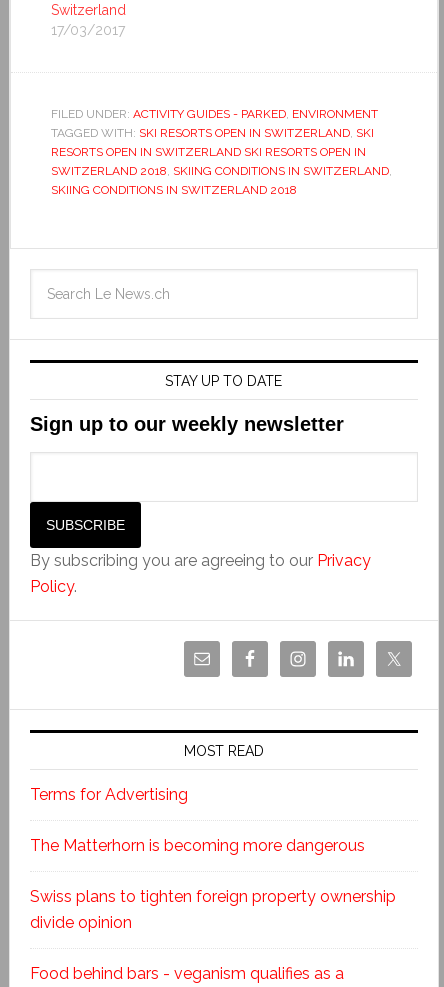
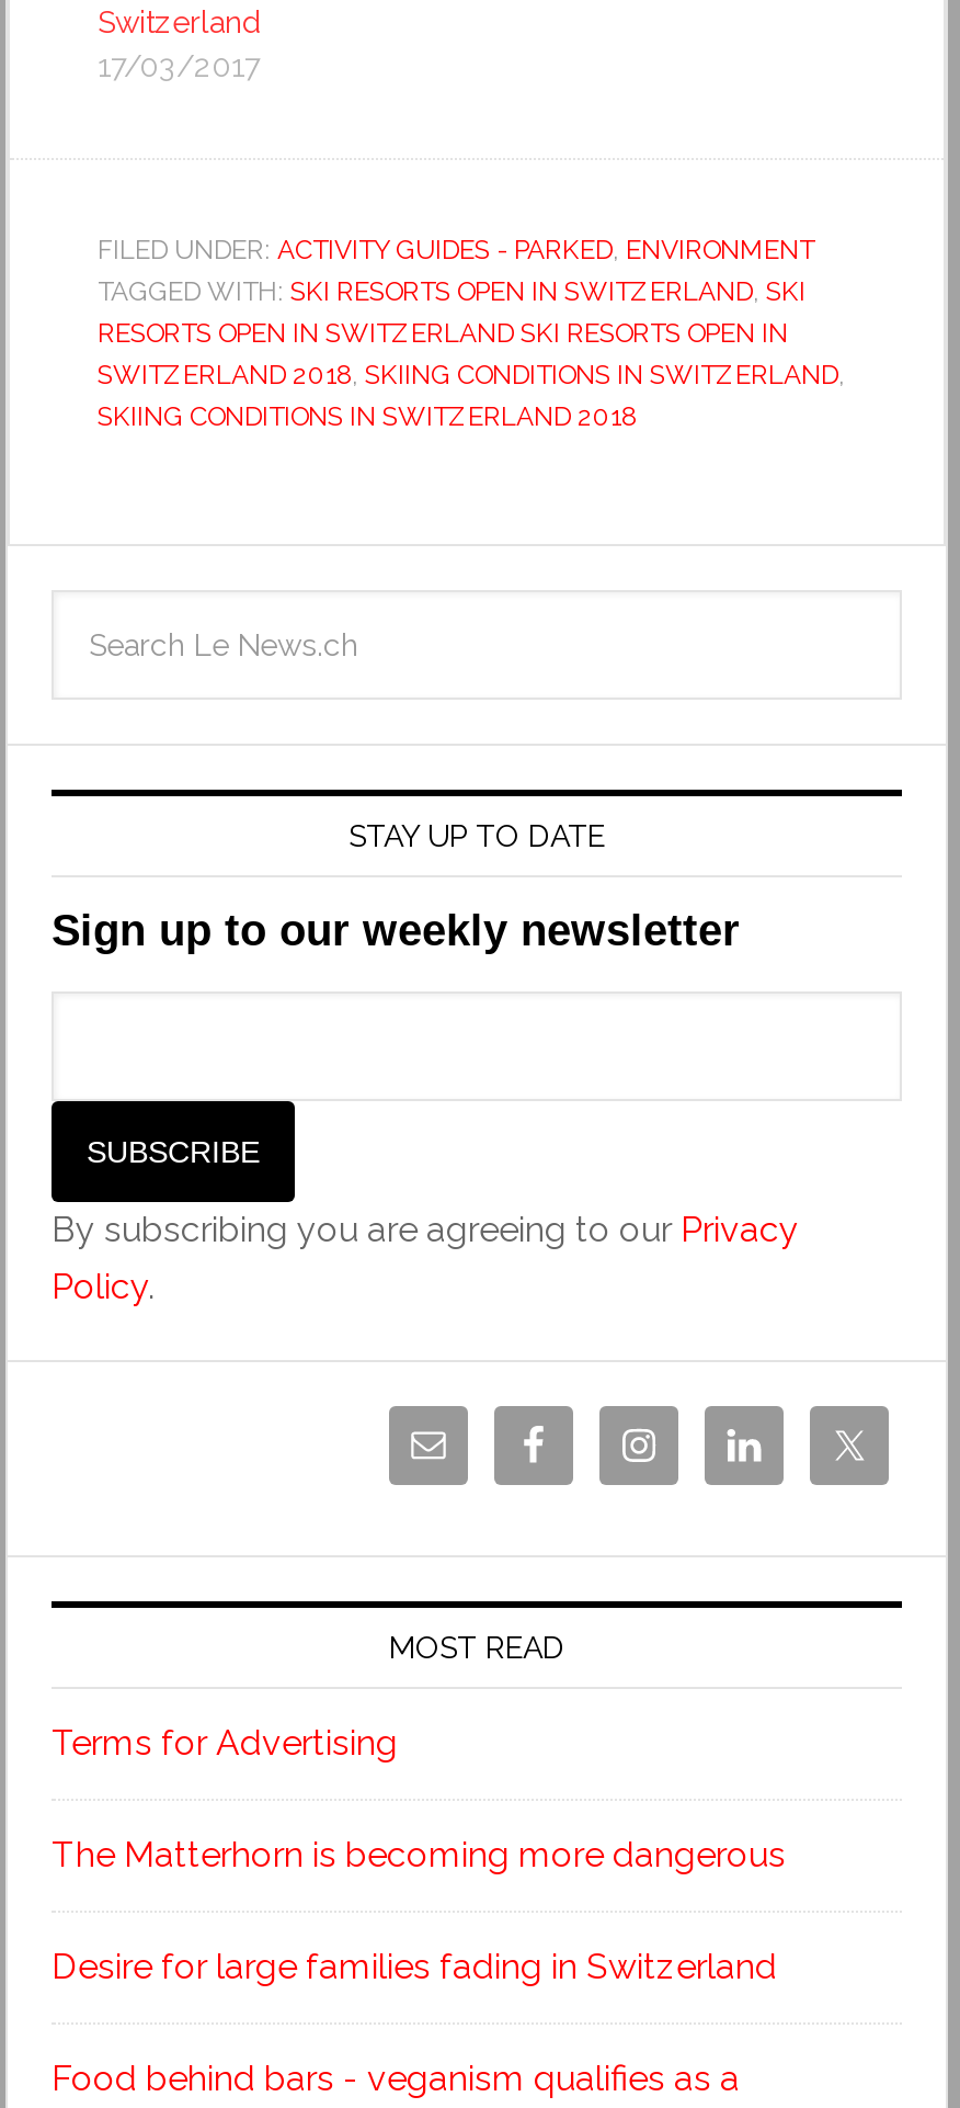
- Swiss plans to tighten foreign property ownership
- divide opinion
+ Desire for large families fading in Switzerland
